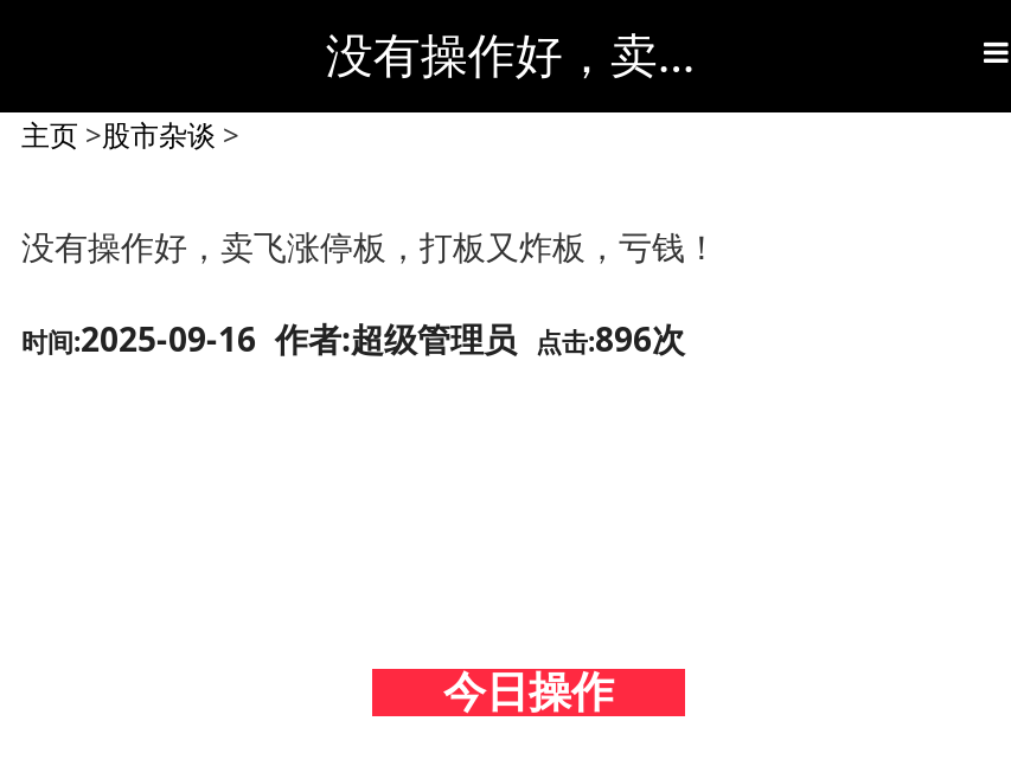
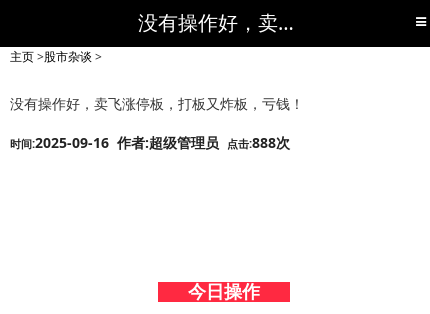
- 时间:2025-09-16 作者:超级管理员点击:896次
+ 时间:2025-09-16 作者:超级管理员点击:888次
